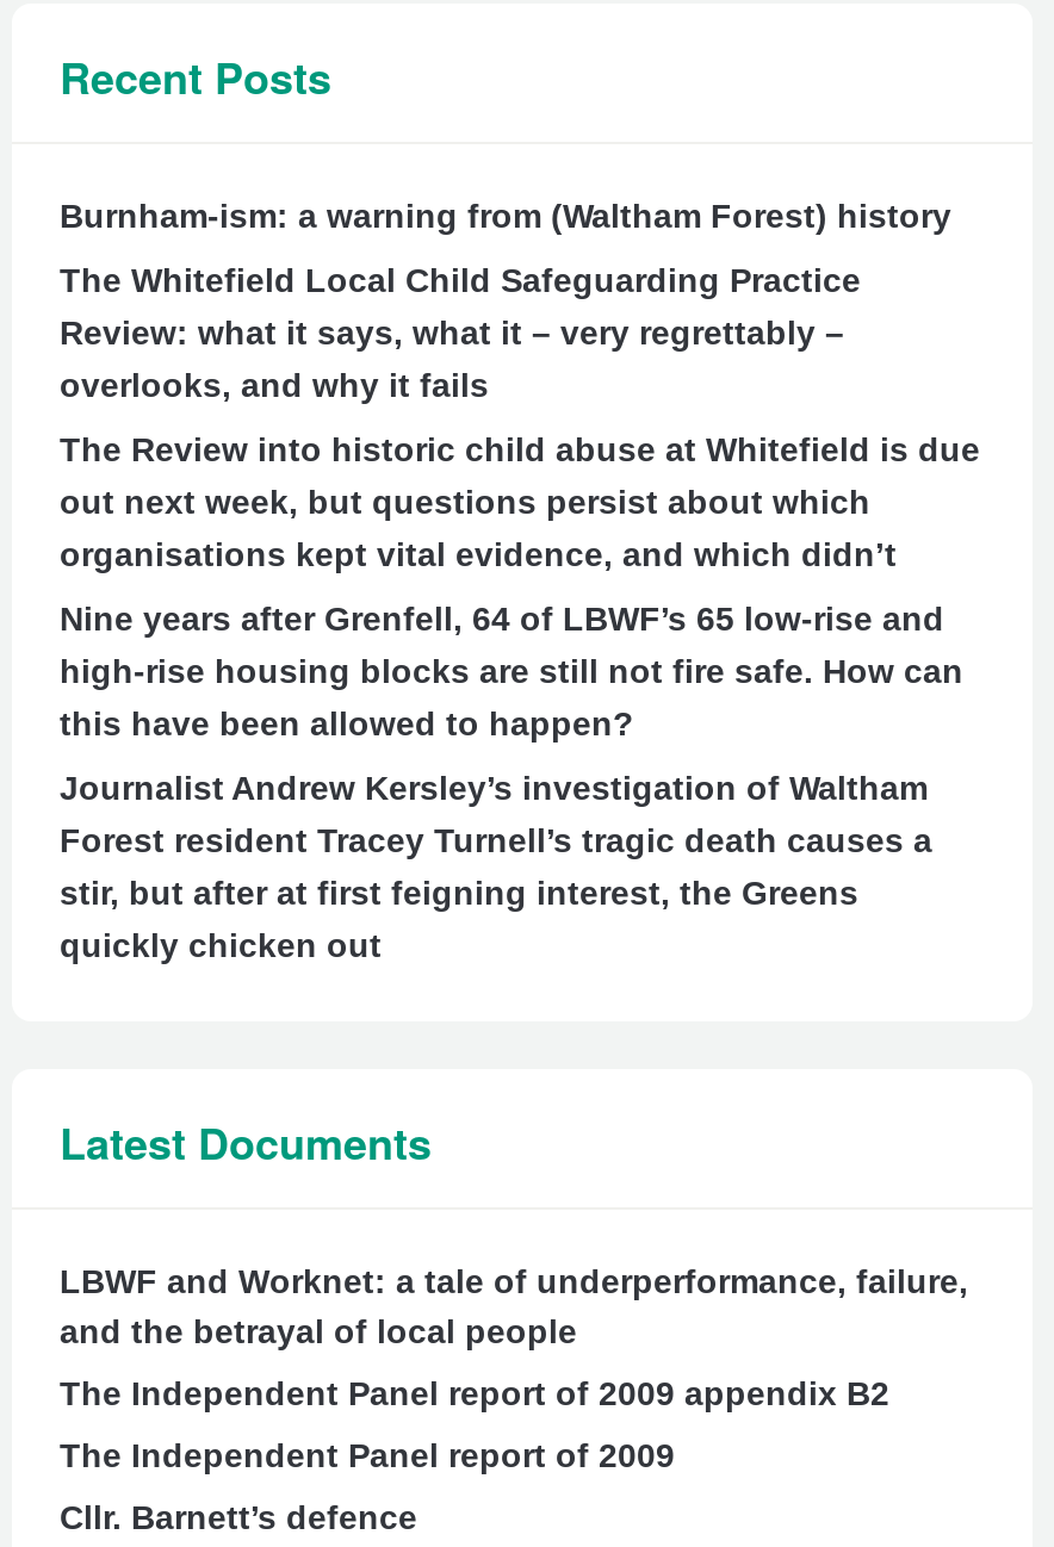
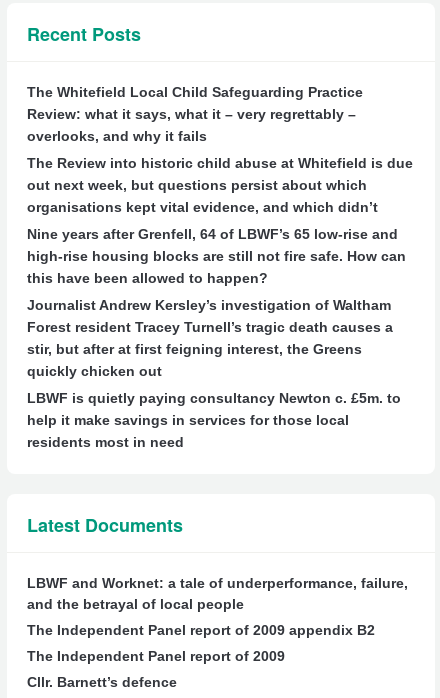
- Burnham-ism: a warning from (Waltham Forest) history

moved up: The Whitefield Local Child Safeguarding Practice | Review: what it says, what it – very regrettably – | overlooks, and why it fails | ... | stir, but after at first feigning interest, the Greens | quickly chicken out

+ LBWF is quietly paying consultancy Newton c. £5m. to
+ help it make savings in services for those local
+ residents most in need
